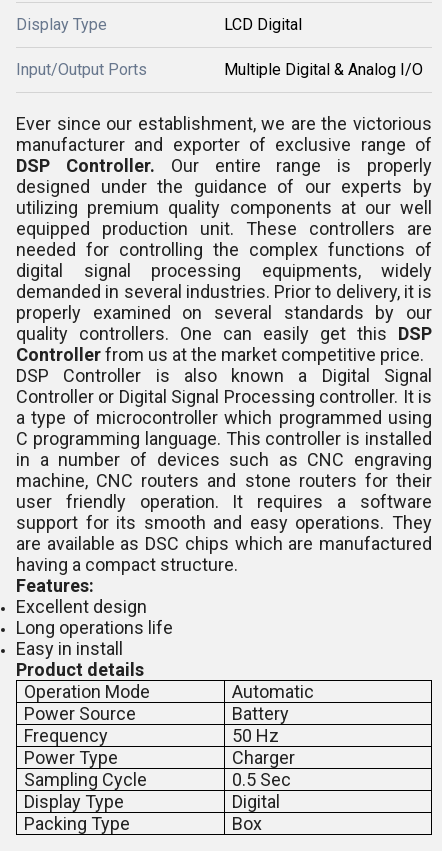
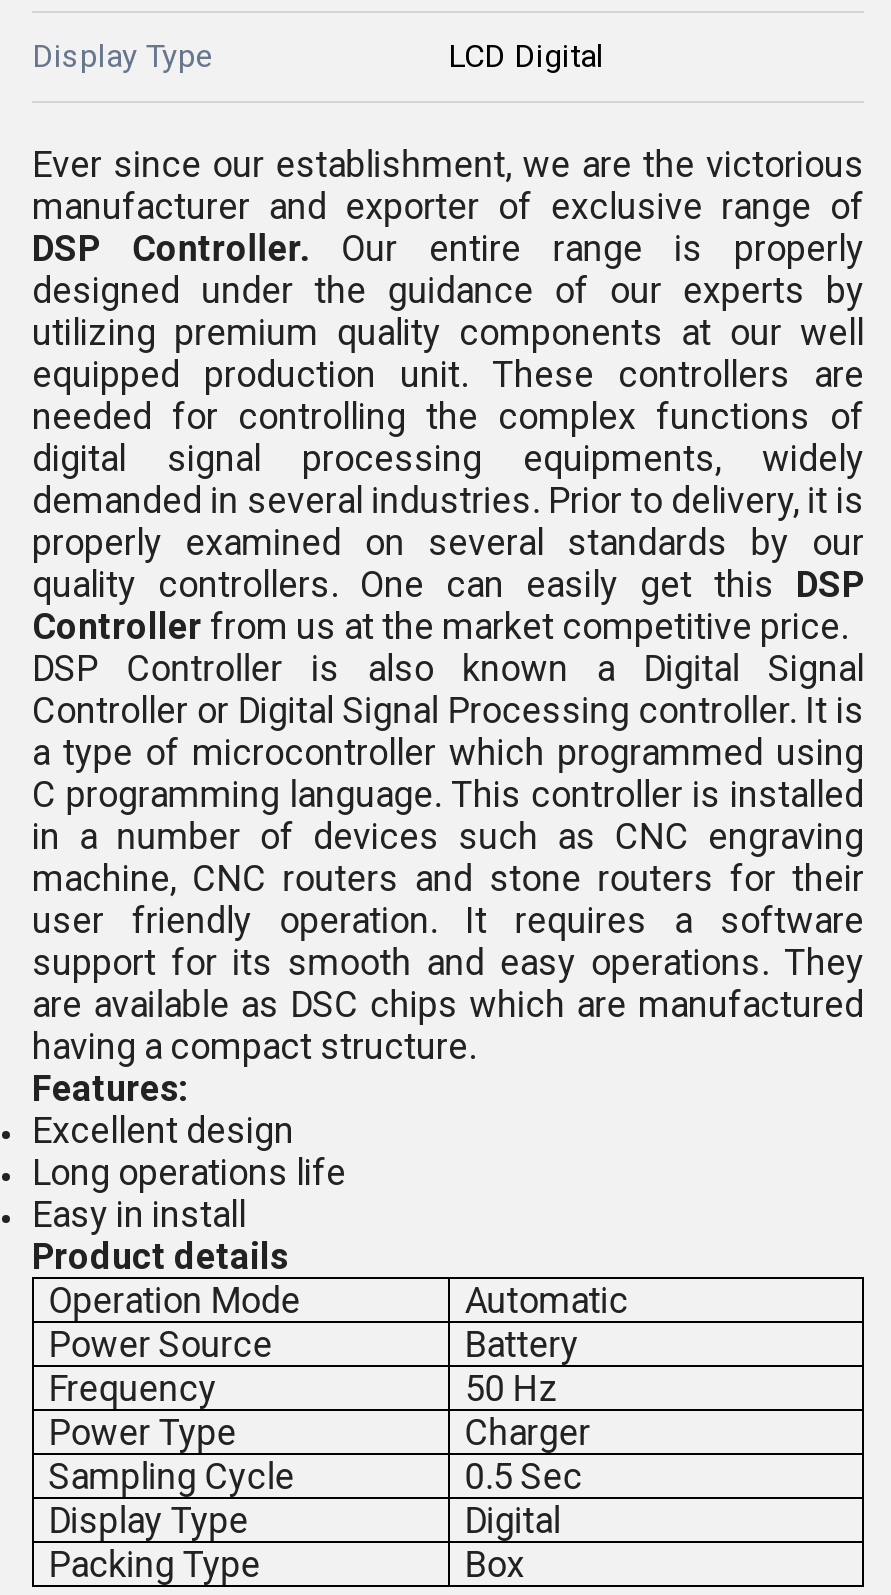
- Input/Output Ports
- Multiple Digital & Analog I/O
